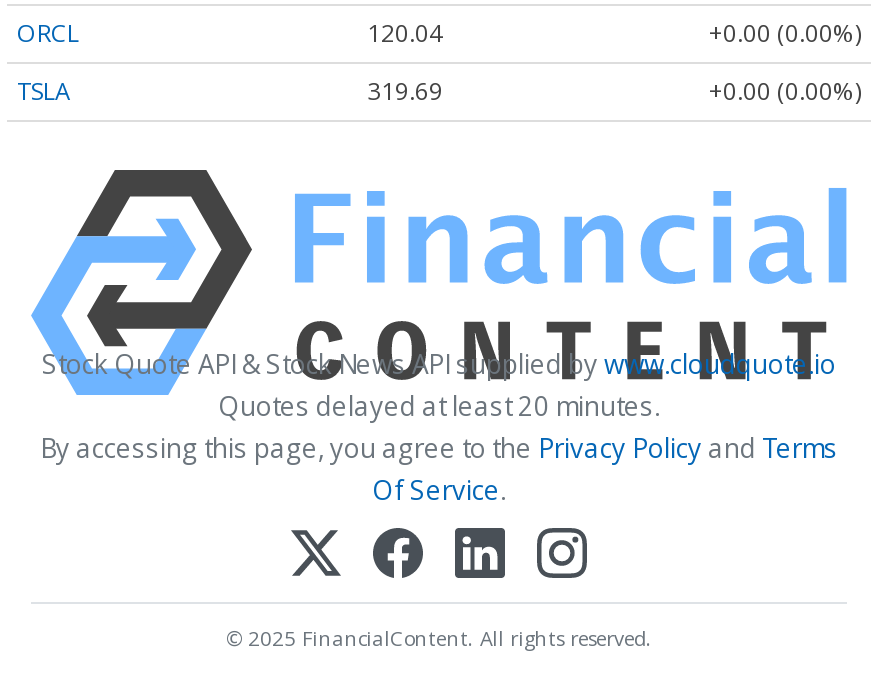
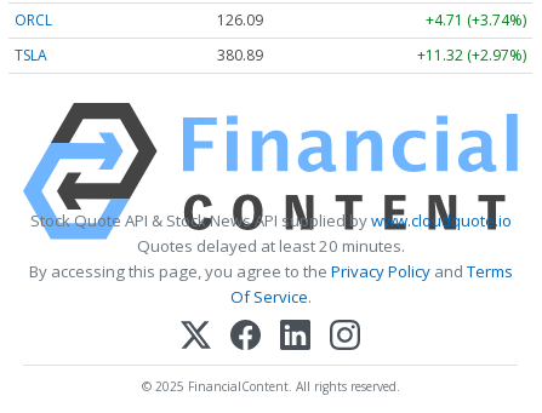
- 120.04
+ 126.09

- +0.00 (0.00%)
+ +4.71 (+3.74%)

- 319.69
+ 380.89

- +0.00 (0.00%)
+ +11.32 (+2.97%)
